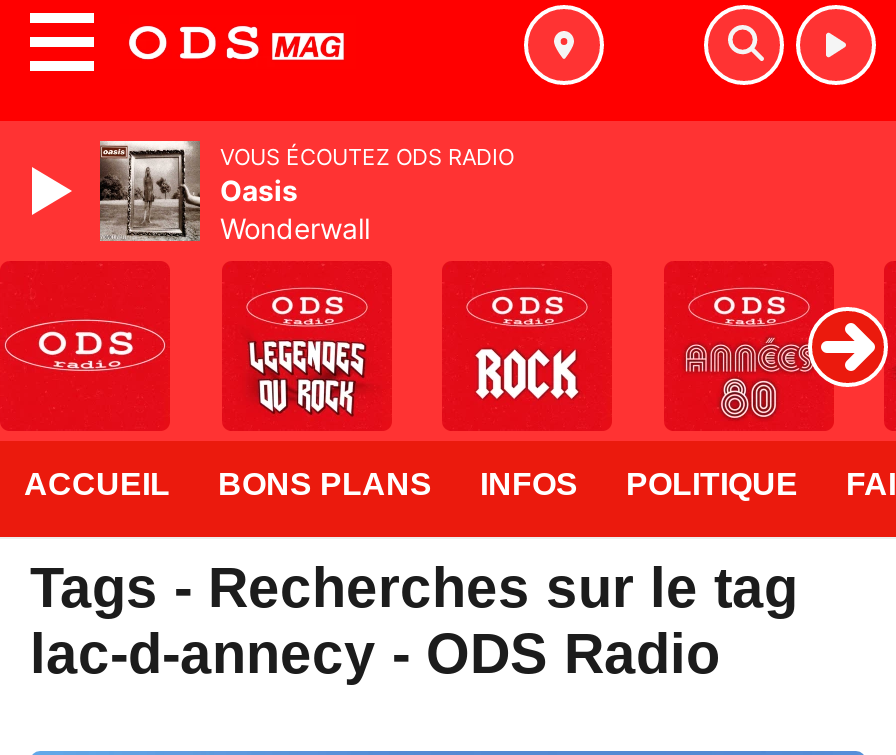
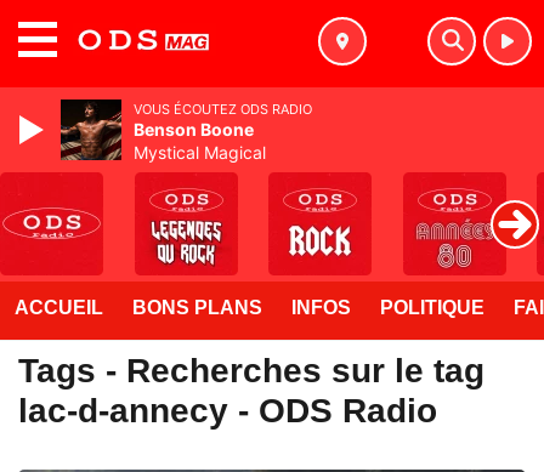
- [image]
- Oasis
- Wonderwall
+ [image]
+ Benson Boone
+ Mystical Magical
